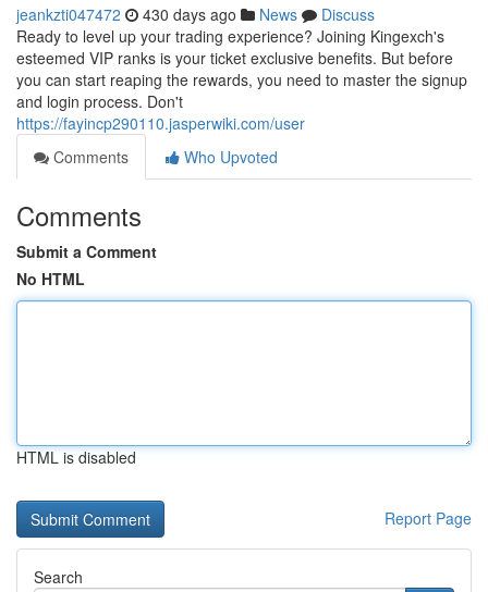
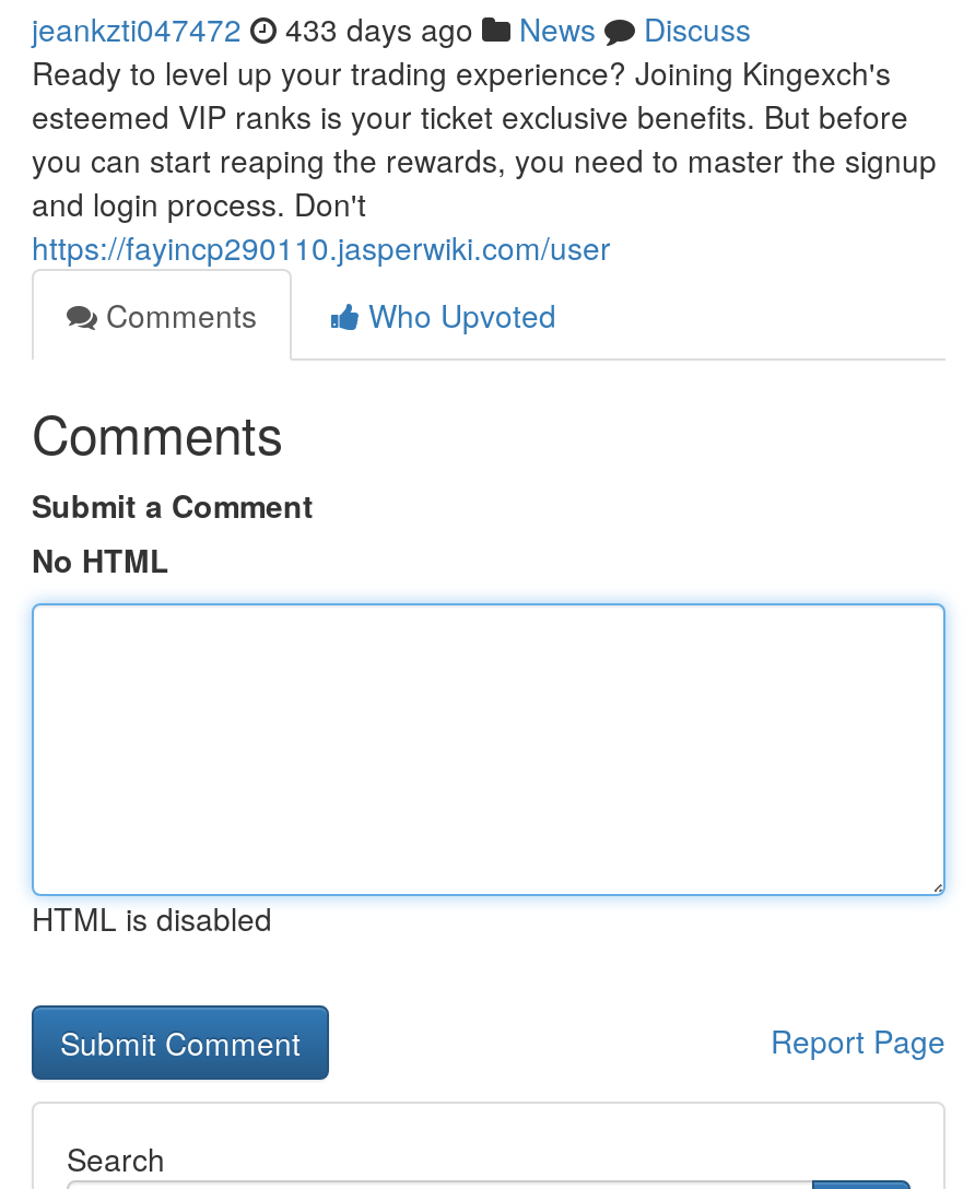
- jeankzti047472 430 days ago News Discuss
+ jeankzti047472 433 days ago News Discuss
